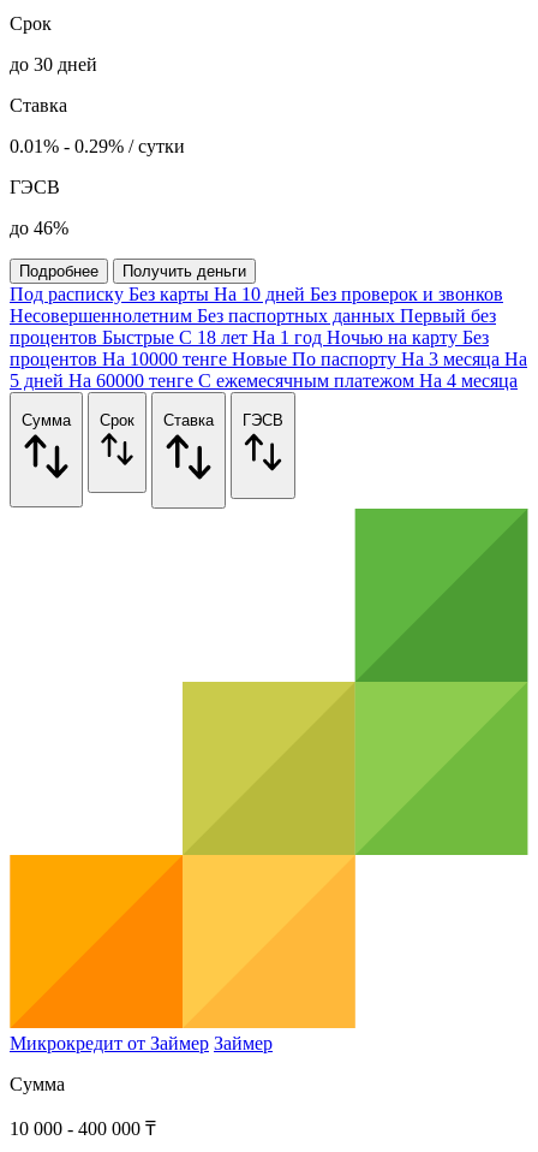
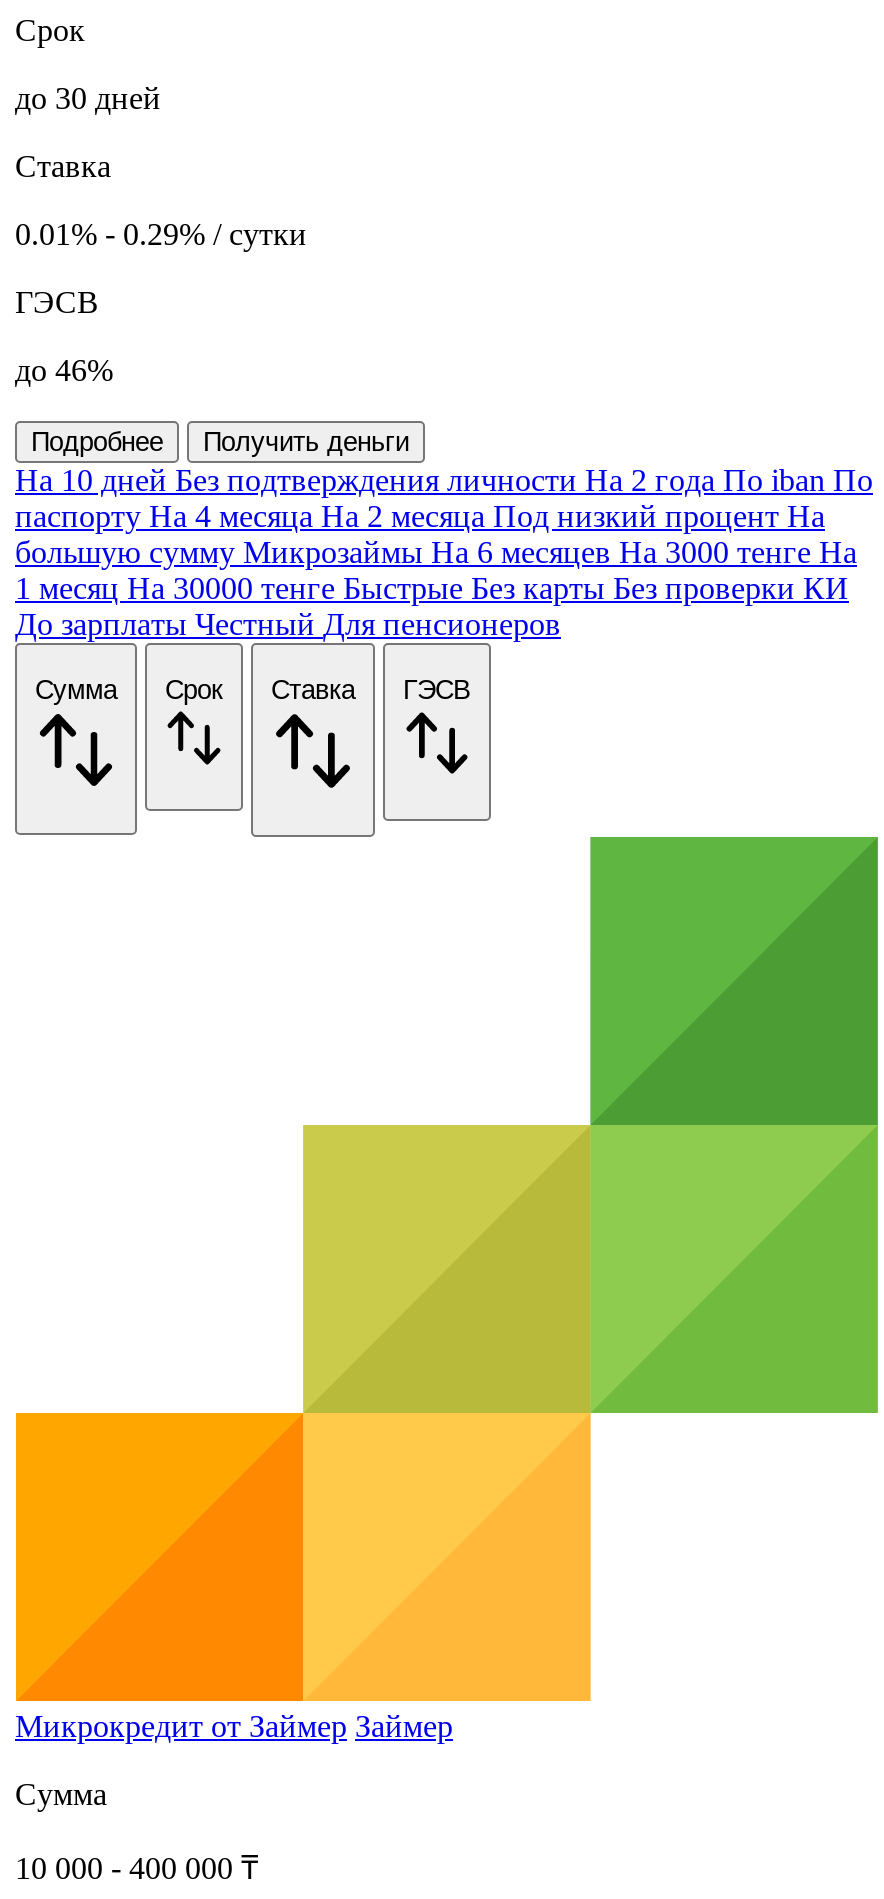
- Под распискуБез картыНа 10 дней Без проверок и звонков
- Несовершеннолетним Без паспортных данных Первый без
- процентов Быстрые С 18 лет На 1 год Ночью на карту Без
- процентов На 10000 тенге Новые По паспорту На 3 месяца На
- 5 дней На 60000 тенге С ежемесячным платежом На 4 месяца
+ На 10 днейБез подтверждения личности На 2 года По iban По
+ паспорту На 4 месяца На 2 месяца Под низкий процент На
+ большую сумму Микрозаймы На 6 месяцев На 3000 тенге На
+ 1 месяц На 30000 тенге Быстрые Без карты Без проверки КИ
+ До зарплаты Честный Для пенсионеров
